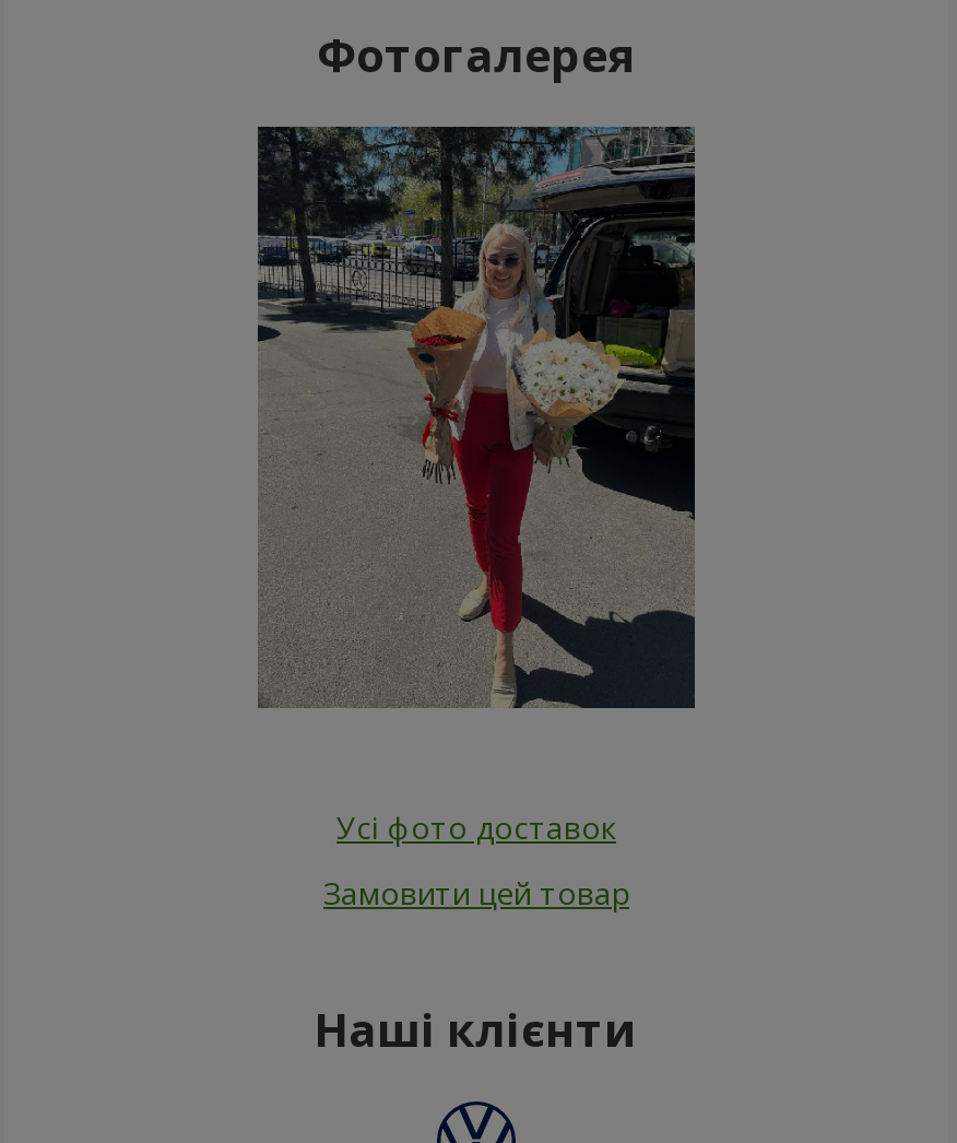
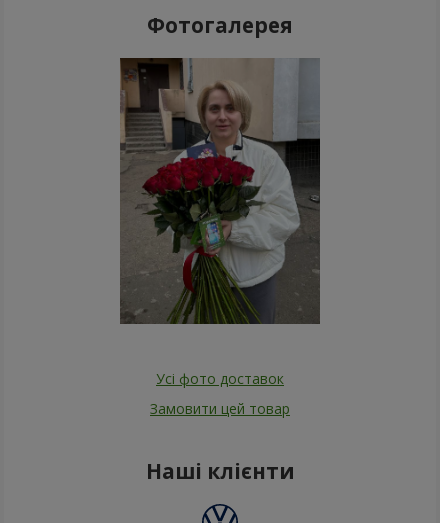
- [image]
+ [image]
